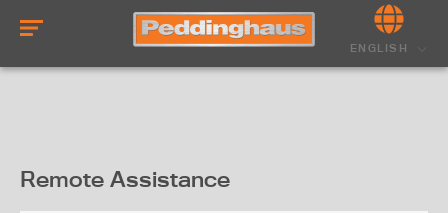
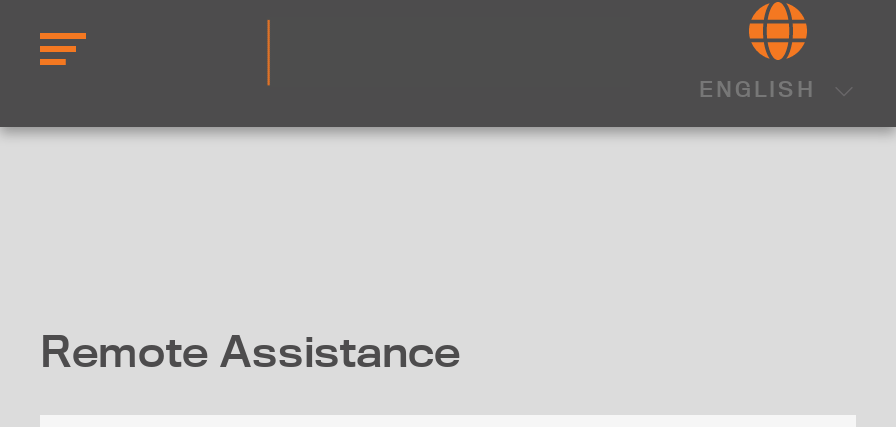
- [image]
